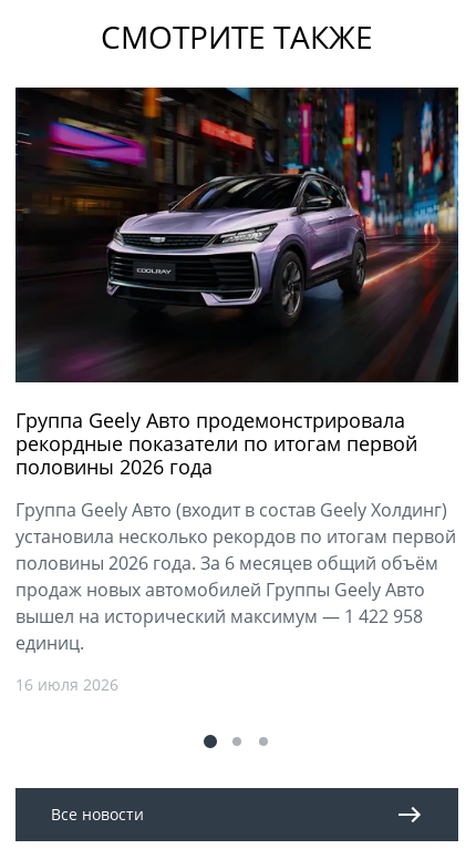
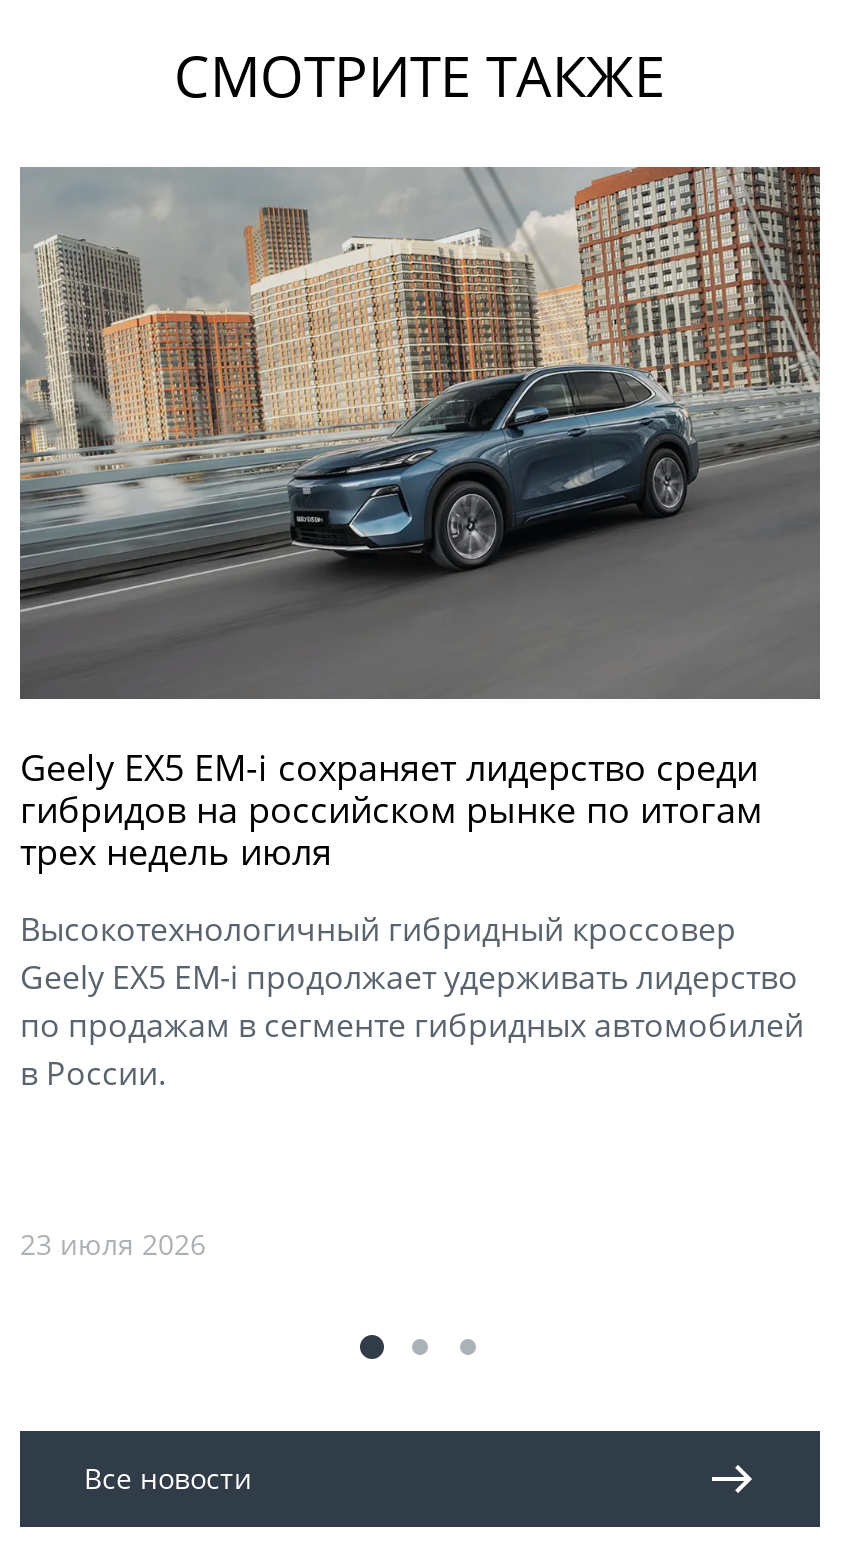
- [image]
- Группа Geely Авто продемонстрировала
- рекордные показатели по итогам первой
- половины 2026 года
+ [image]
+ Geely EX5 EM-i сохраняет лидерство среди
+ гибридов на российском рынке по итогам
+ трех недель июля

- Группа Geely Авто (входит в состав Geely Холдинг)
- установила несколько рекордов по итогам первой
- половины 2026 года. За 6 месяцев общий объём
- продаж новых автомобилей Группы Geely Авто
- вышел на исторический максимум — 1 422 958
- единиц.
+ Высокотехнологичный гибридный кроссовер
+ Geely EX5 EM-i продолжает удерживать лидерство
+ по продажам в сегменте гибридных автомобилей
+ в России.

- 16 июля 2026
+ 23 июля 2026
